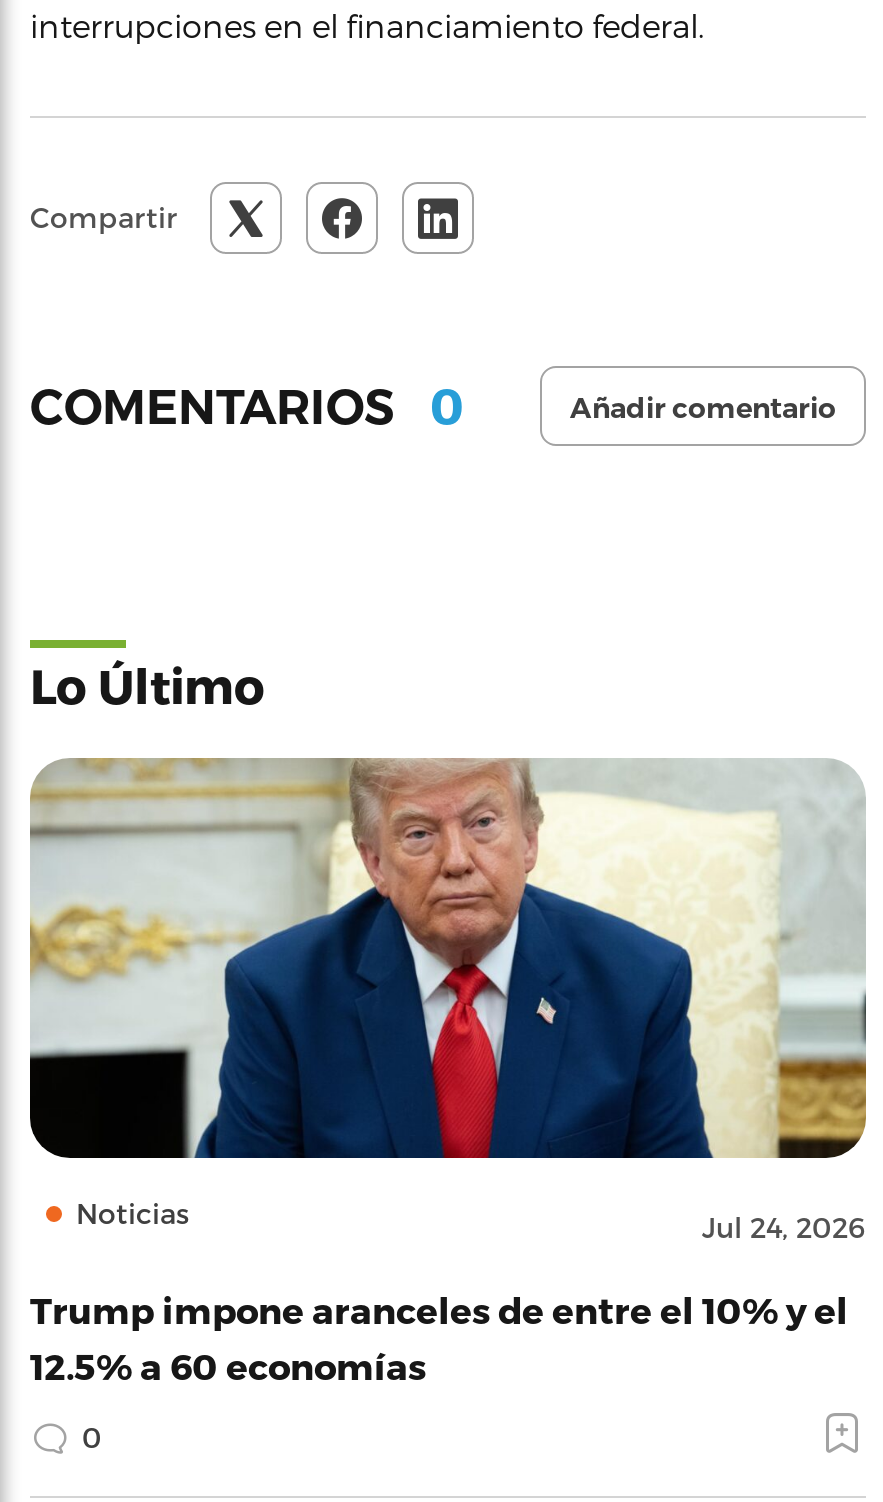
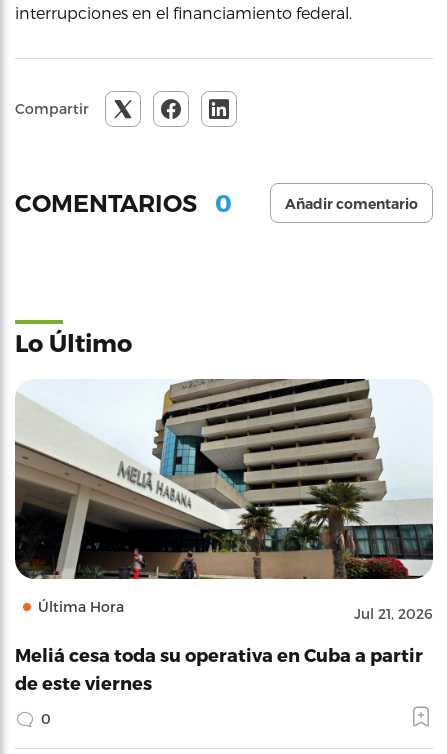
- [image]
- Noticias
- Jul 24, 2026
+ [image]
+ Última Hora
+ Jul 21, 2026

- Trump impone aranceles de entre el 10% y el
- 12.5% a 60 economías
+ Meliá cesa toda su operativa en Cuba a partir
+ de este viernes
